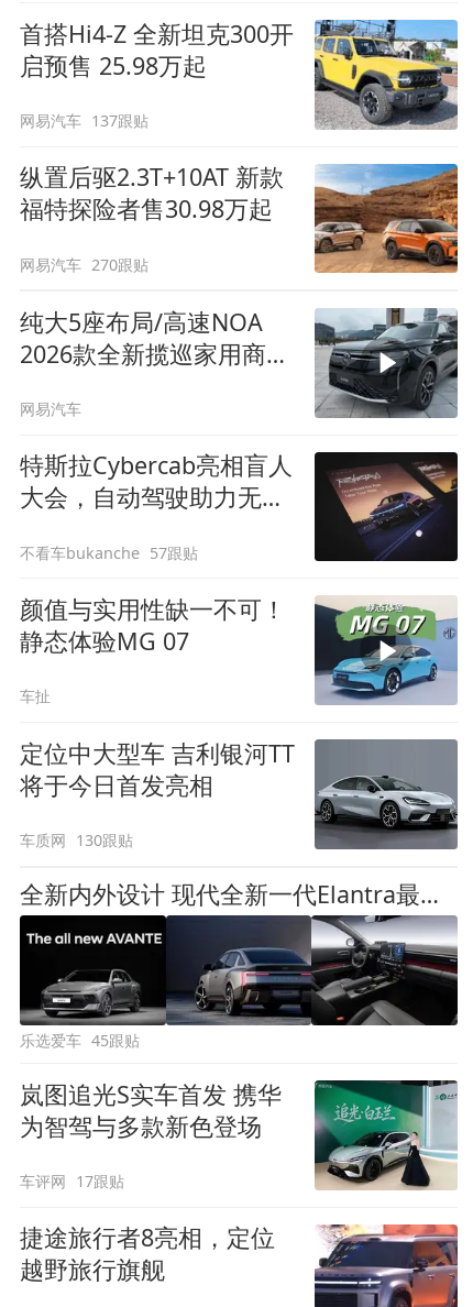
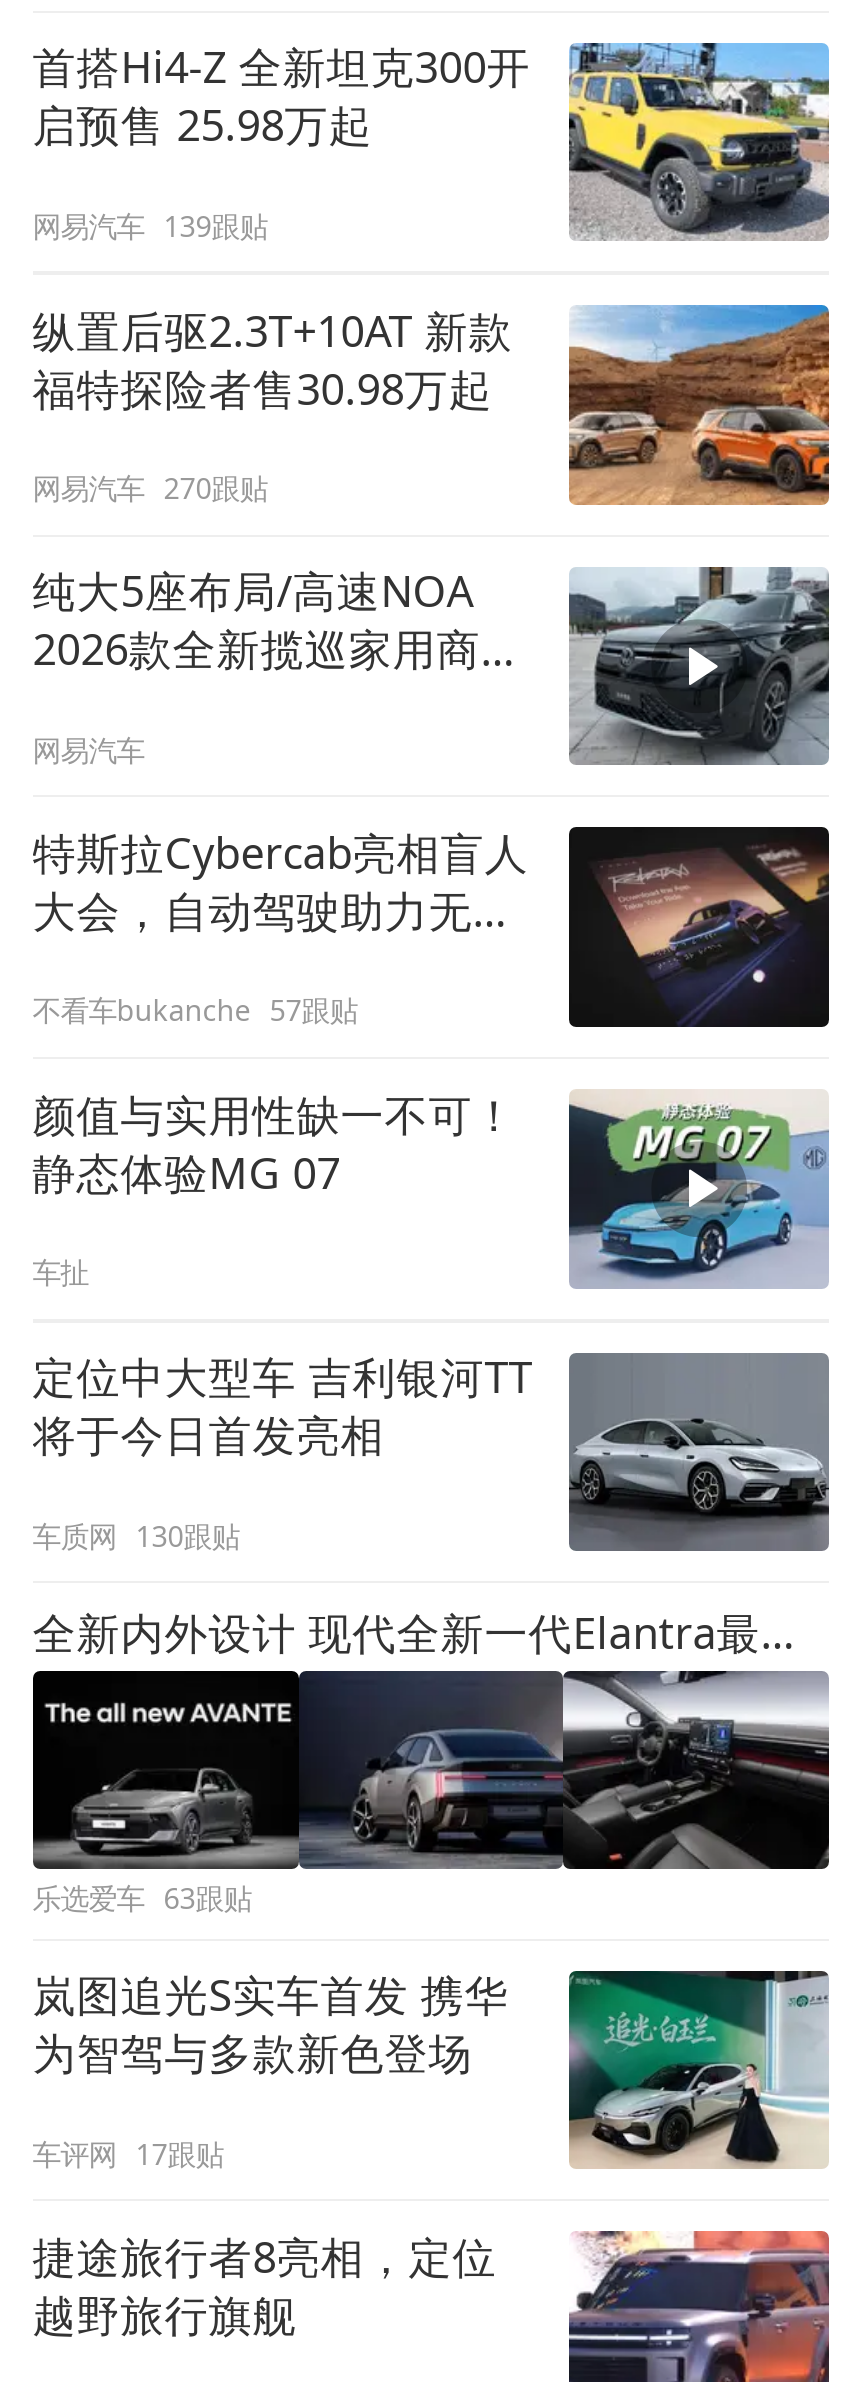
- 网易汽车 137跟贴
+ 网易汽车 139跟贴

- 乐选爱车 45跟贴
+ 乐选爱车 63跟贴
